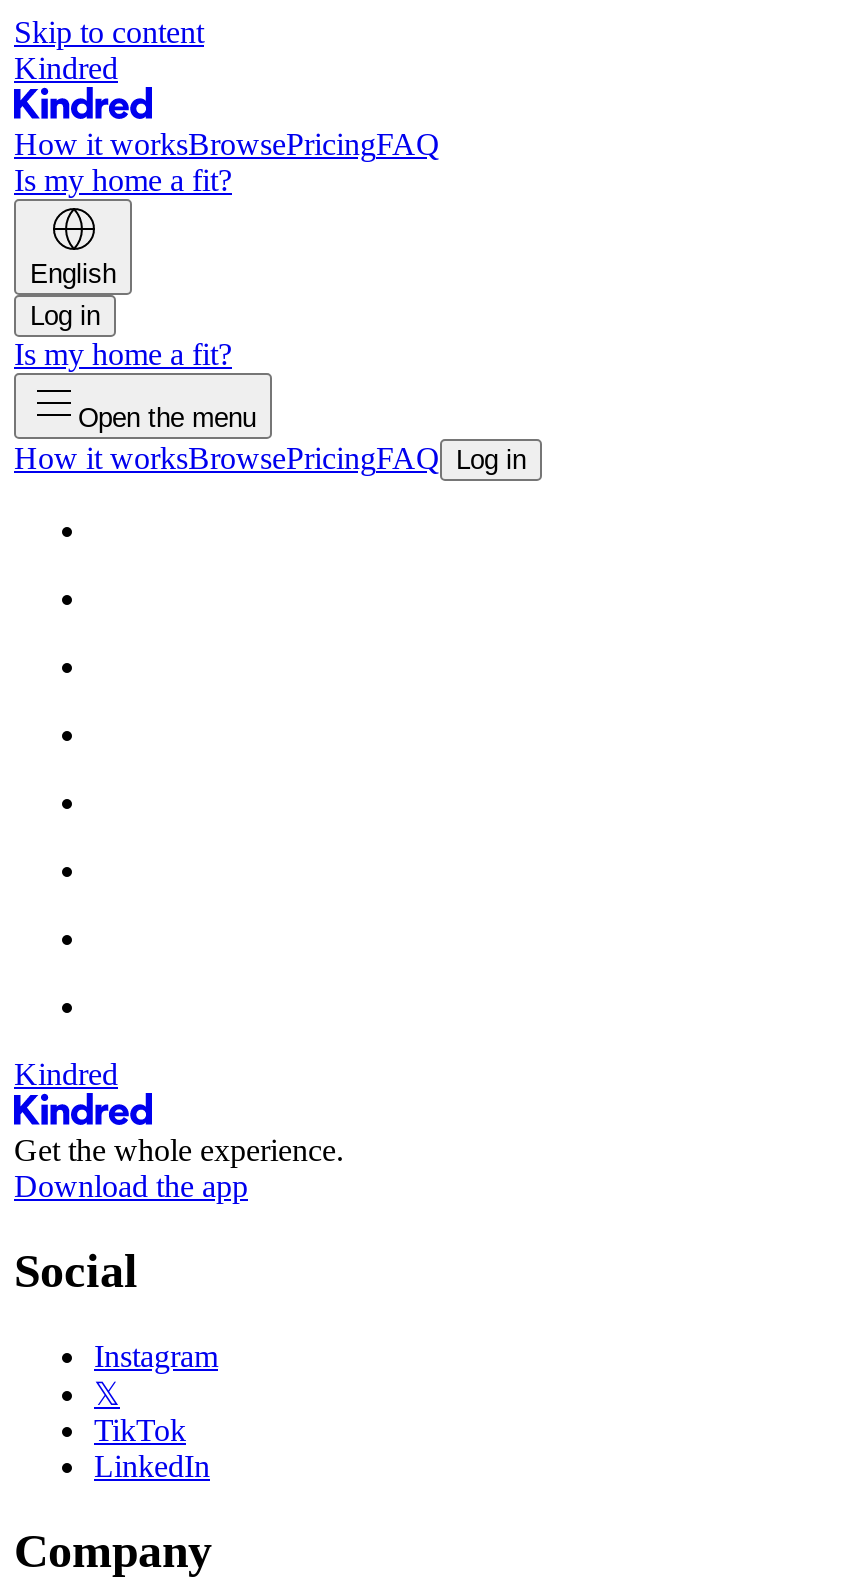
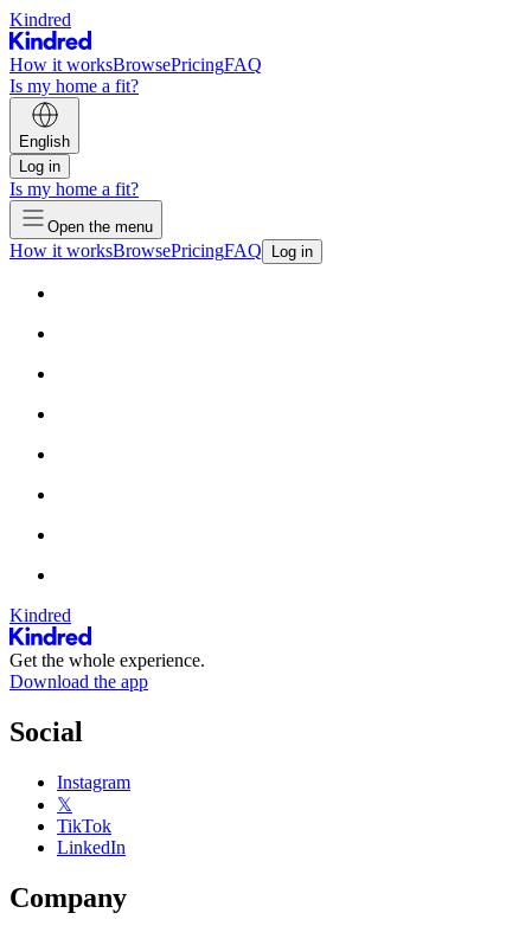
- Skip to content
